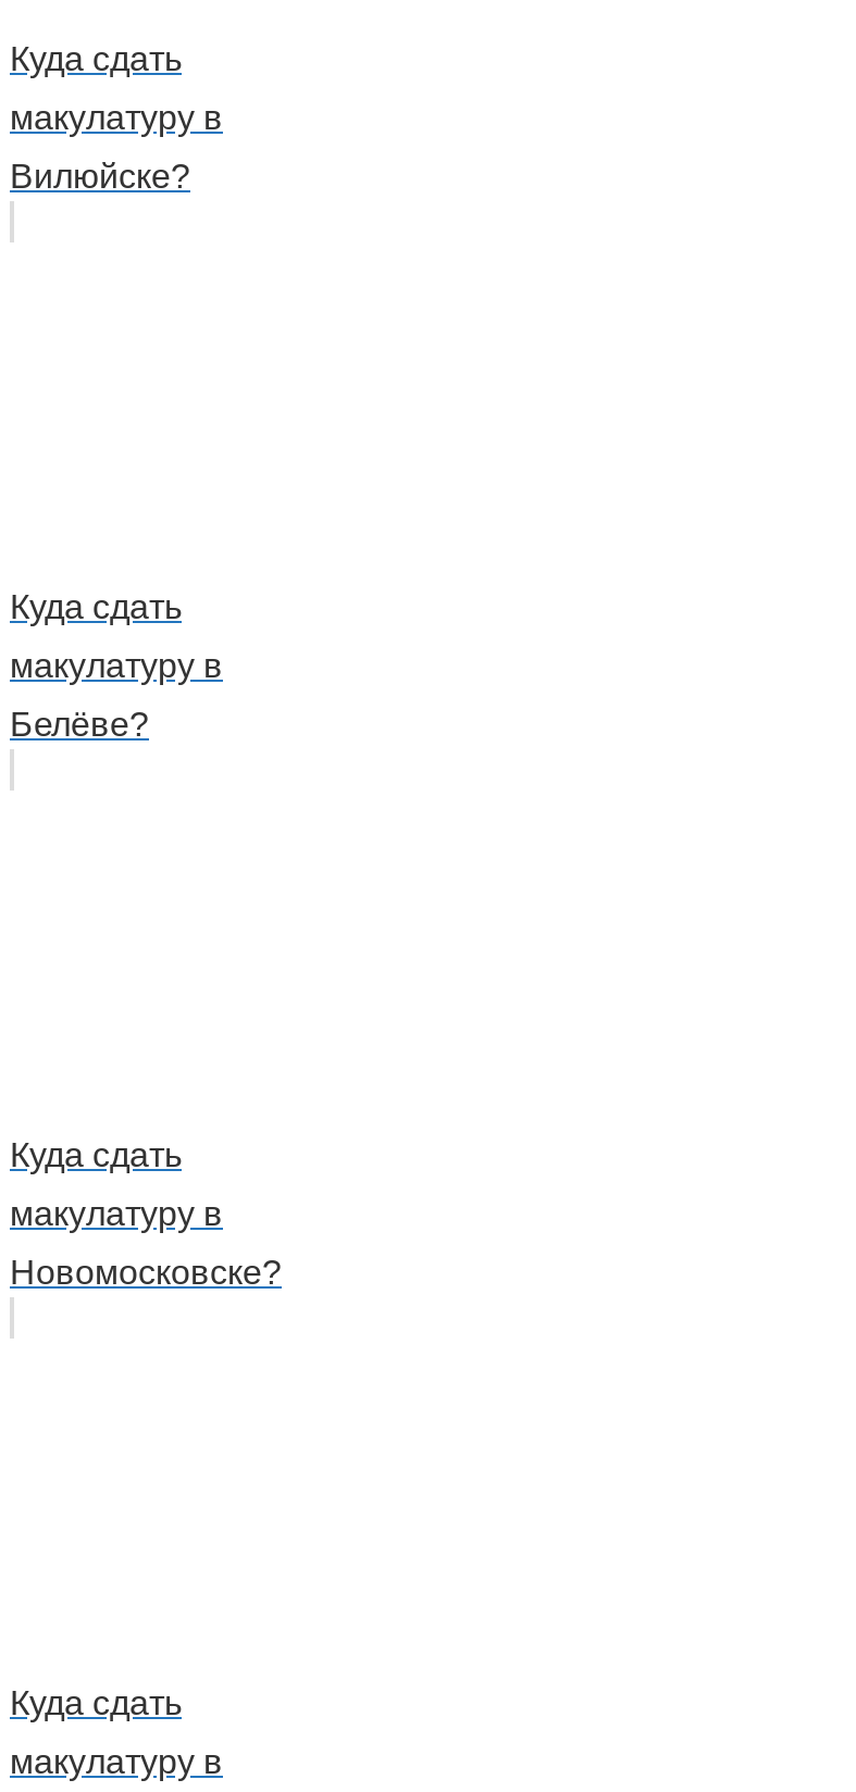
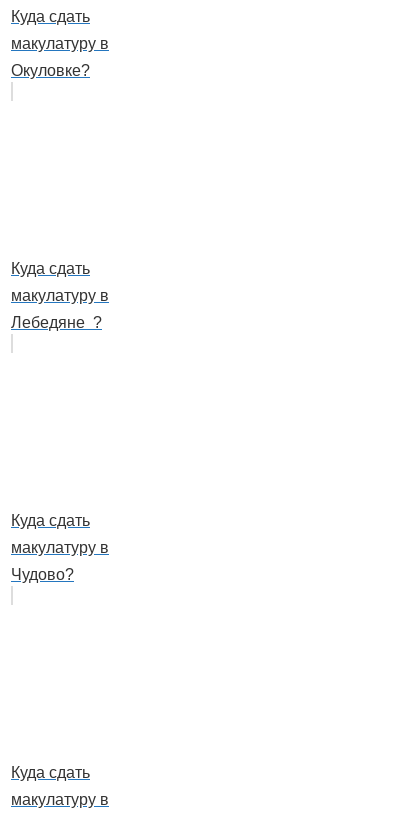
- Вилюйске?
+ Окуловке?

- Белёве?
+ Лебедяне ?

- Новомосковске?
+ Чудово?
